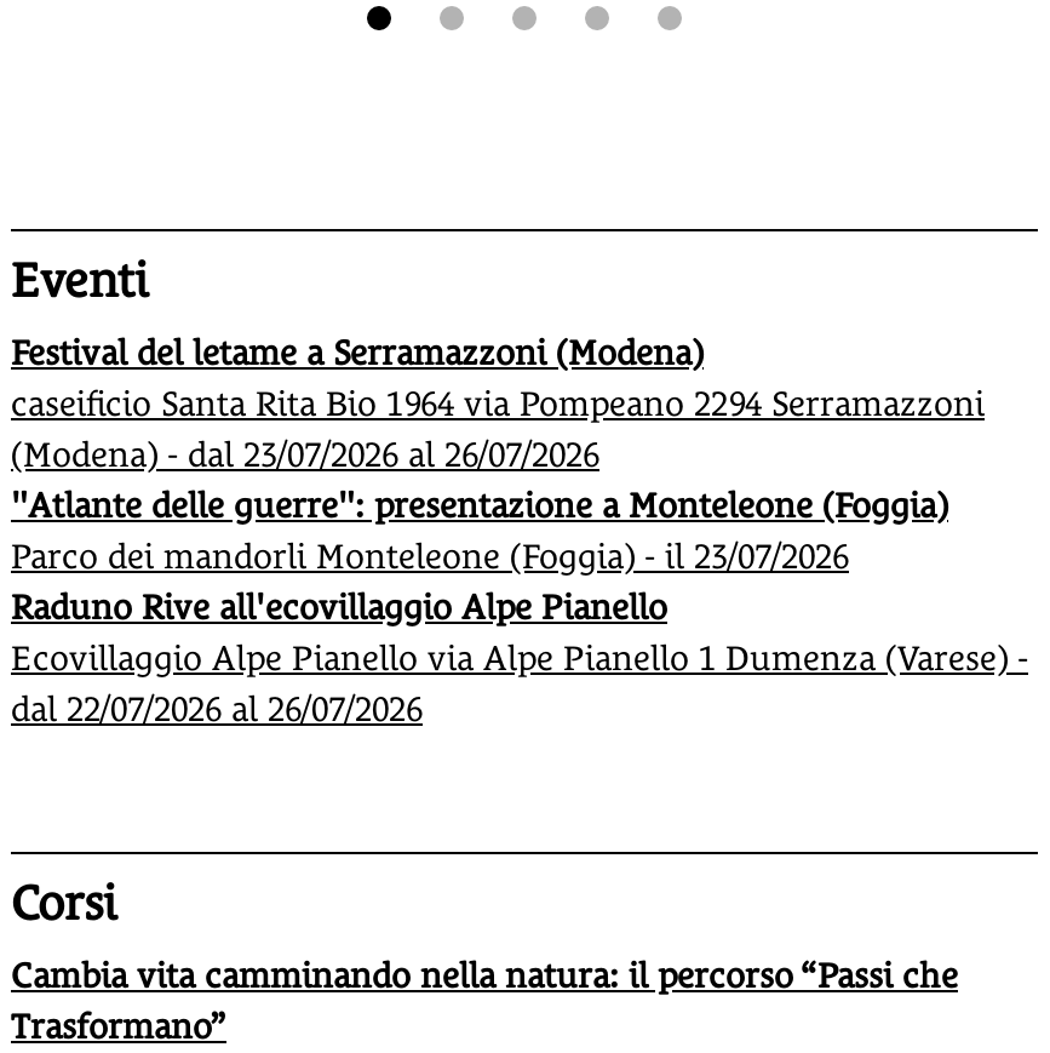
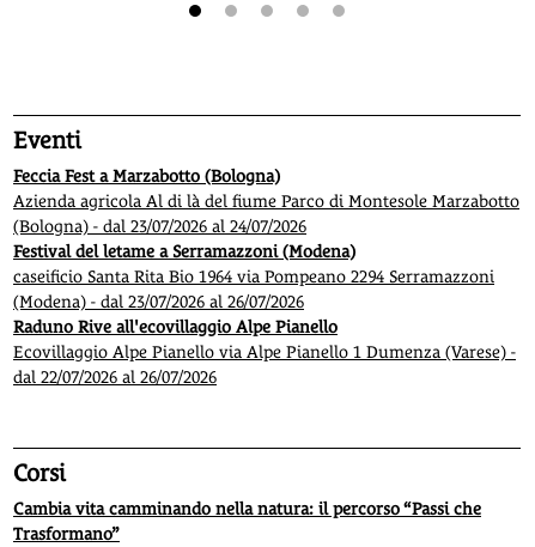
+ Feccia Fest a Marzabotto (Bologna)
+ Azienda agricola Al di là del fiume Parco di Montesole Marzabotto
+ (Bologna) - dal 23/07/2026 al 24/07/2026

moved down: Festival del letame a Serramazzoni (Modena) | caseificio Santa Rita Bio 1964 via Pompeano 2294 Serramazzoni | (Modena) - dal 23/07/2026 al 26/07/2026

- "Atlante delle guerre": presentazione a Monteleone (Foggia)
- Parco dei mandorli Monteleone (Foggia) - il 23/07/2026
